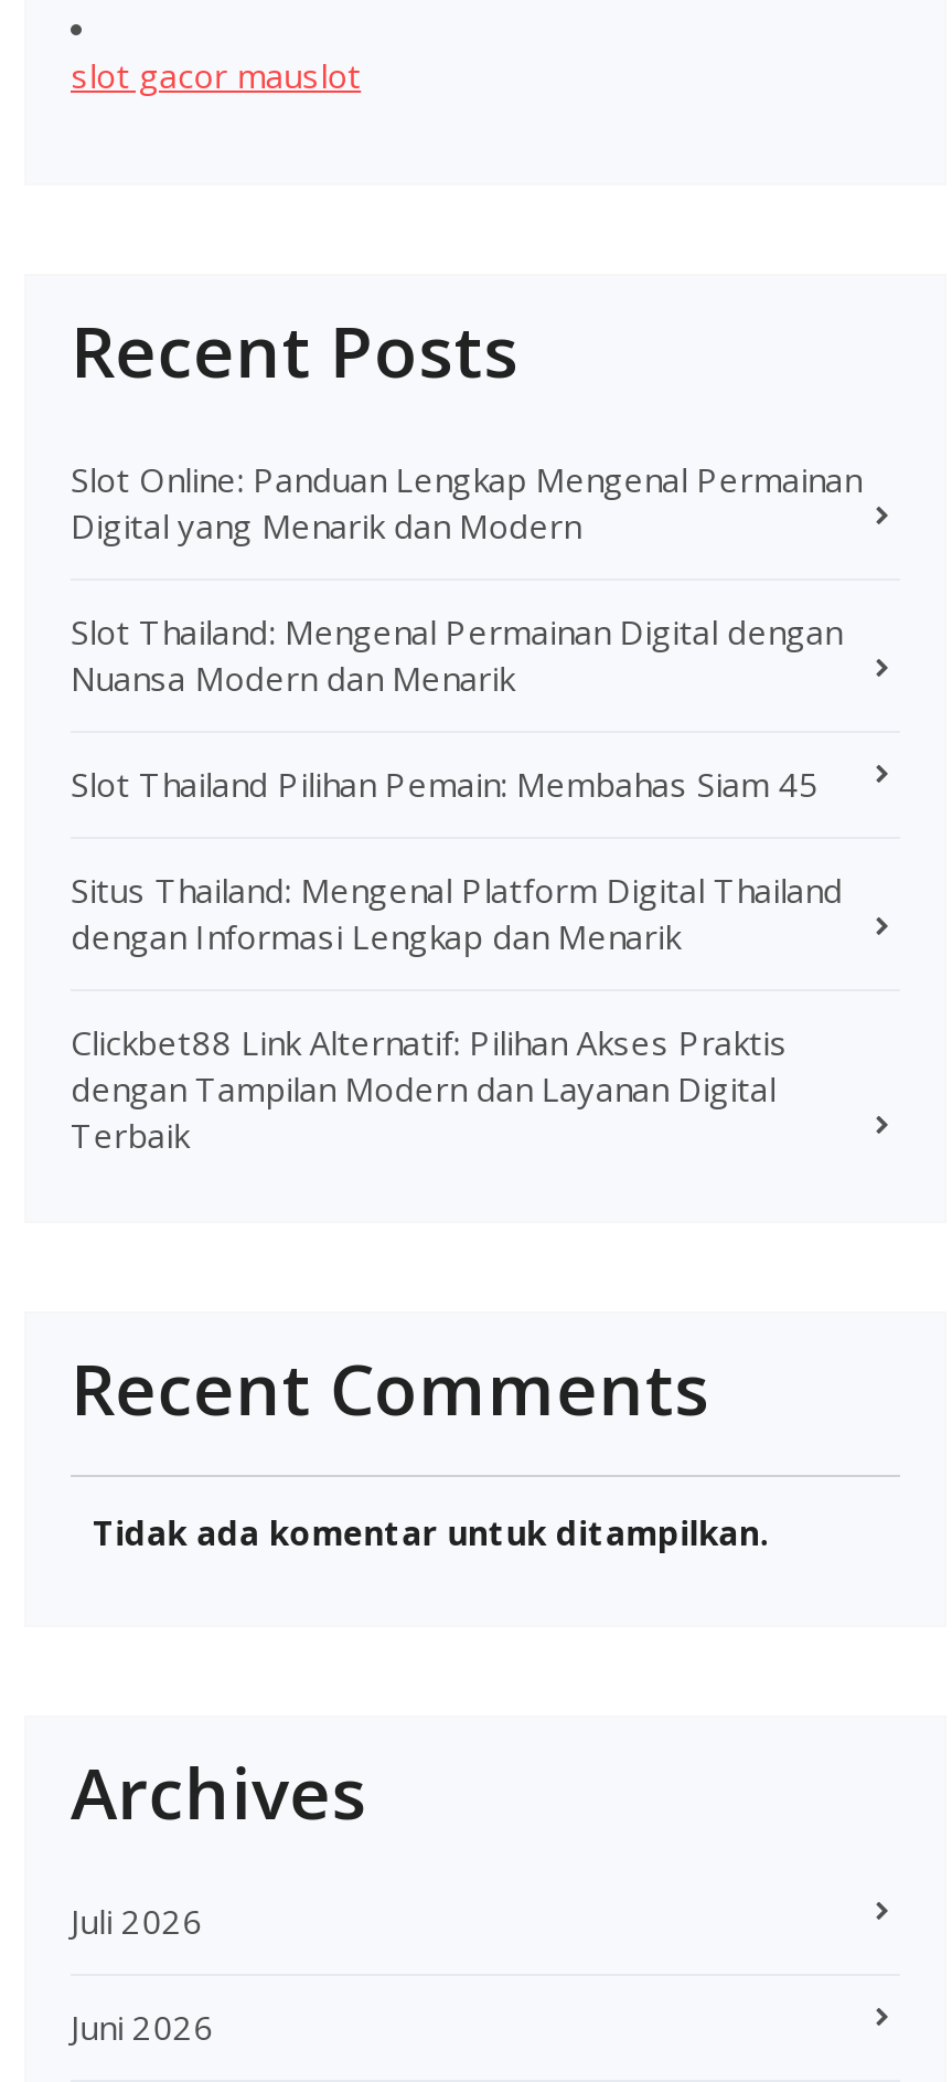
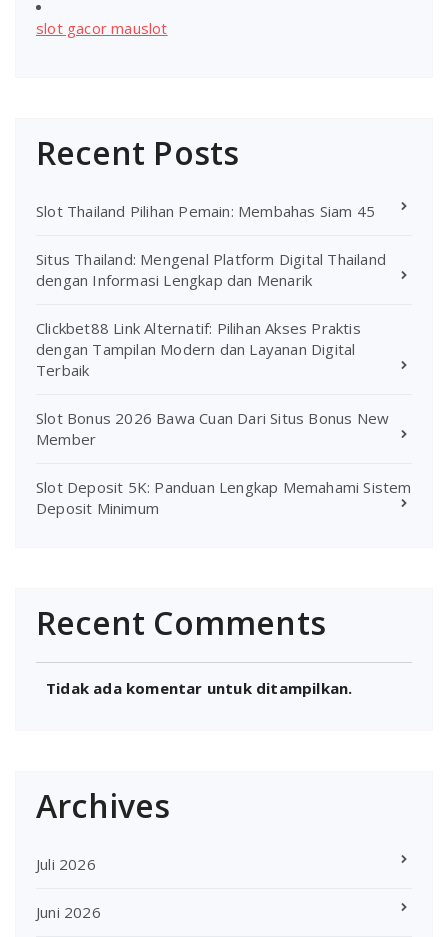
- Slot Online: Panduan Lengkap Mengenal Permainan
- Digital yang Menarik dan Modern
- Slot Thailand: Mengenal Permainan Digital dengan
- Nuansa Modern dan Menarik

moved up: Slot Thailand Pilihan Pemain: Membahas Siam 45 | Situs Thailand: Mengenal Platform Digital Thailand | dengan Informasi Lengkap dan Menarik | Clickbet88 Link Alternatif: Pilihan Akses Praktis | dengan Tampilan Modern dan Layanan Digital | Terbaik

+ Slot Bonus 2026 Bawa Cuan Dari Situs Bonus New
+ Member
+ Slot Deposit 5K: Panduan Lengkap Memahami Sistem
+ Deposit Minimum
